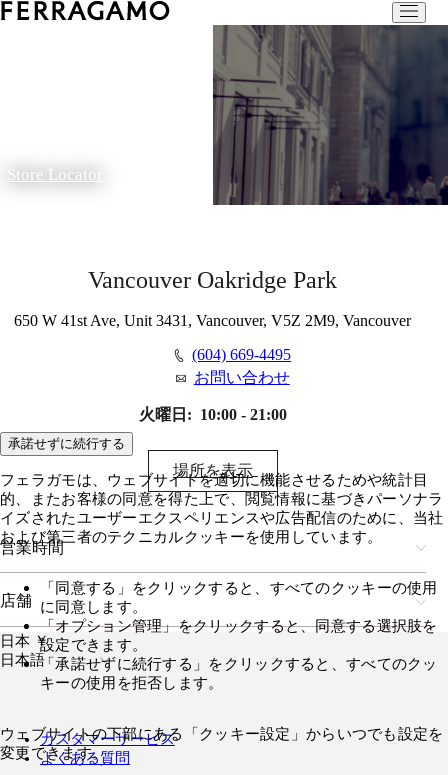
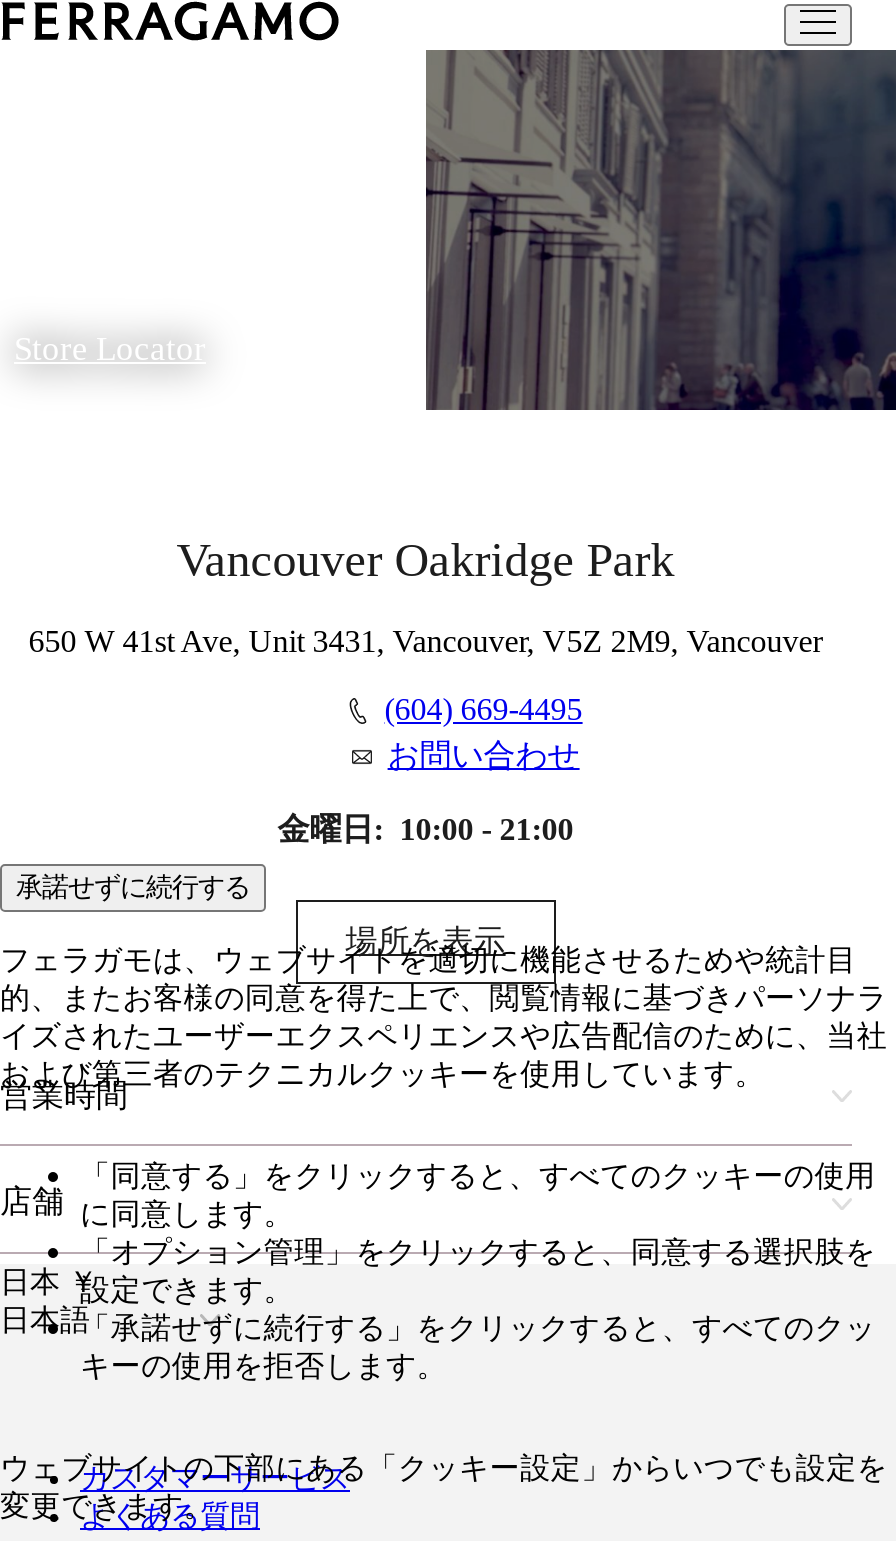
- 火曜日: 10:00 - 21:00
+ 金曜日: 10:00 - 21:00
